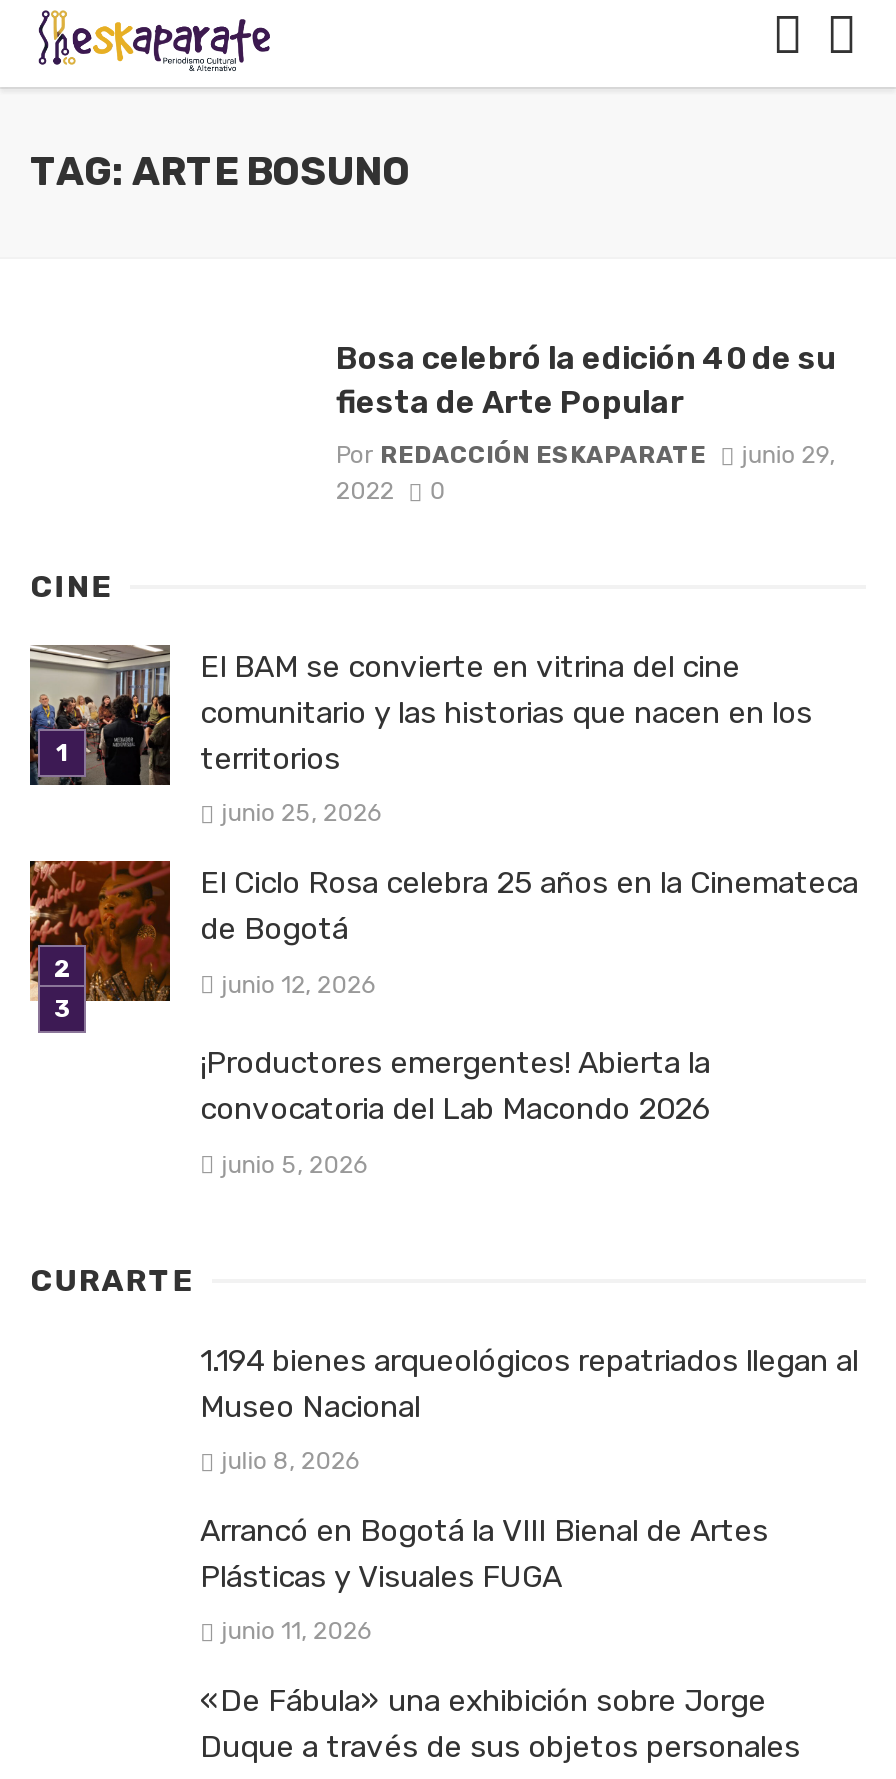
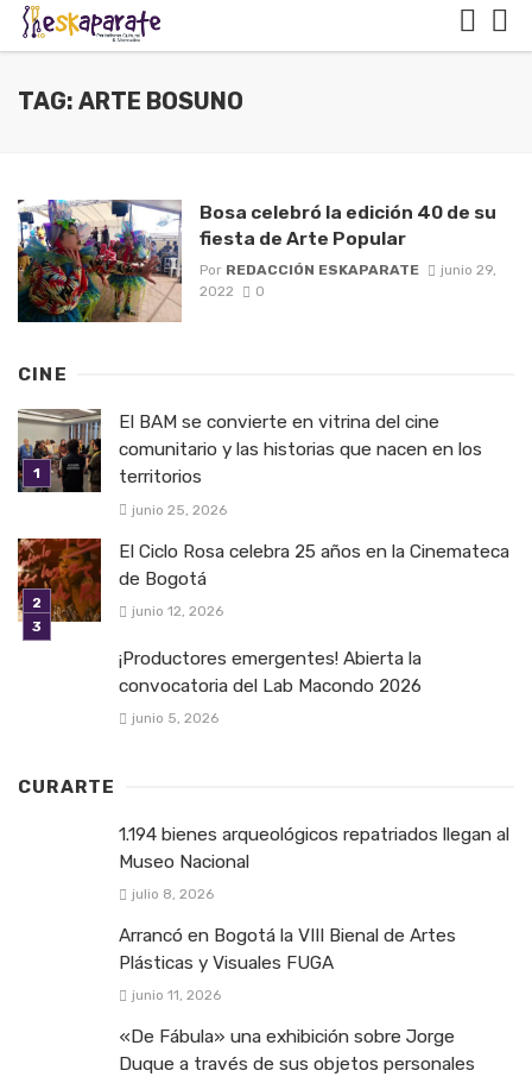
+ [image]
